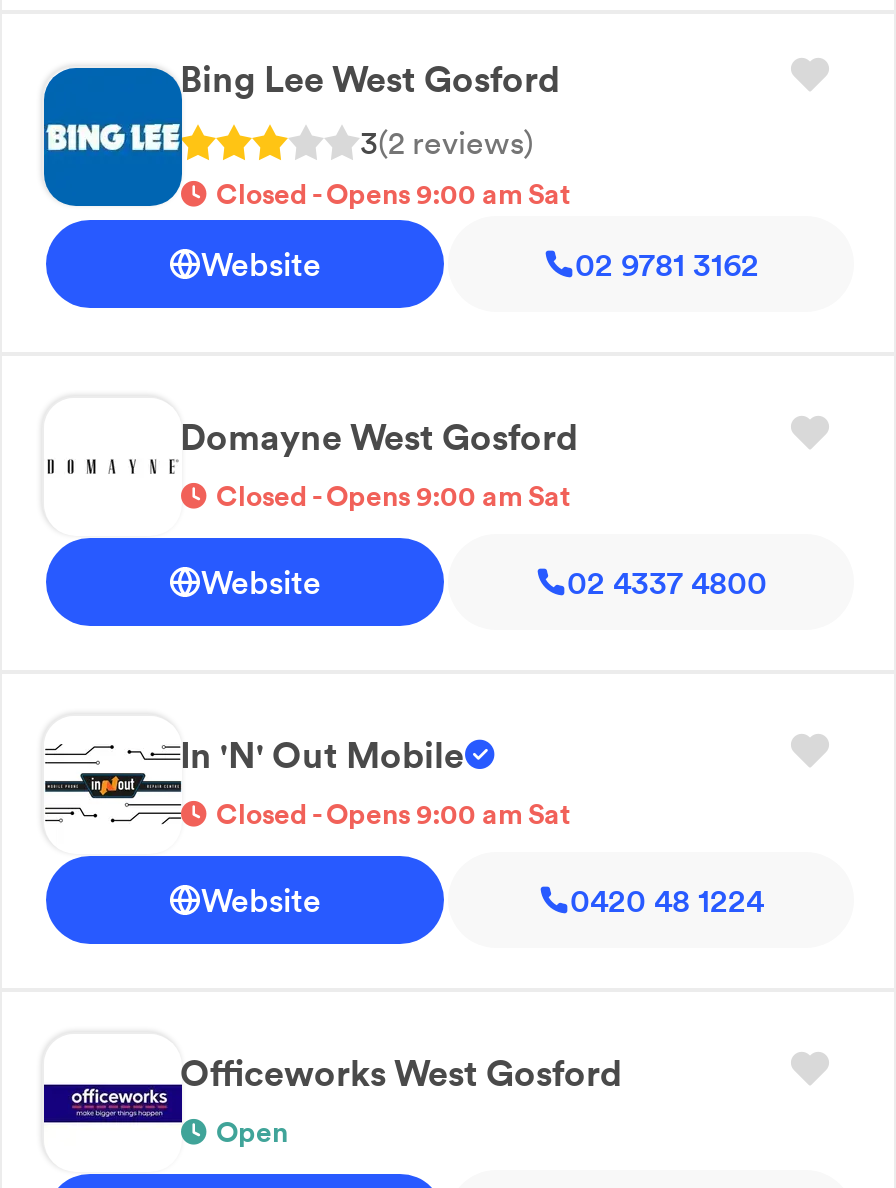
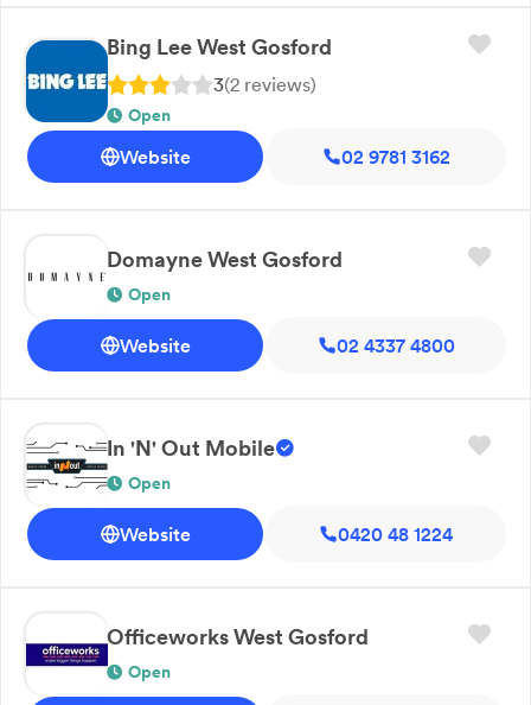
- Closed - Opens 9:00 am Sat
+ Open

- Closed - Opens 9:00 am Sat
+ Open

- Closed - Opens 9:00 am Sat
+ Open
